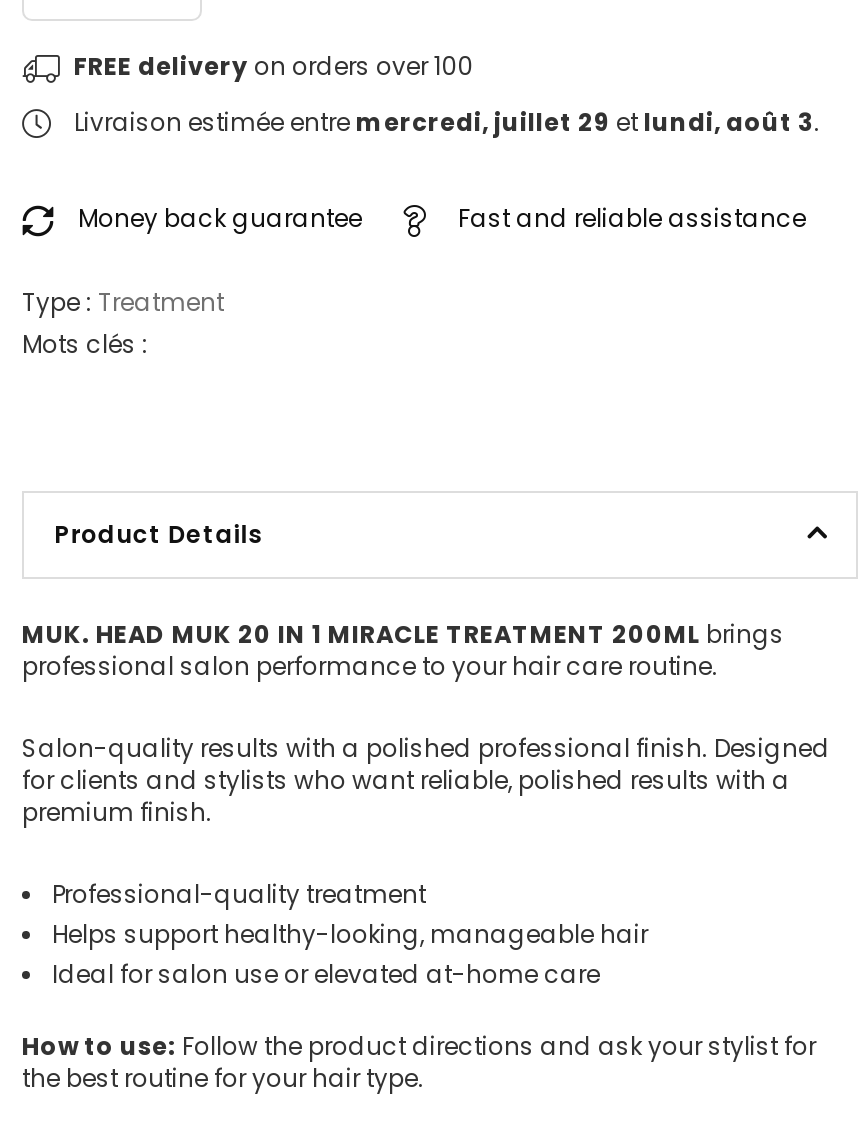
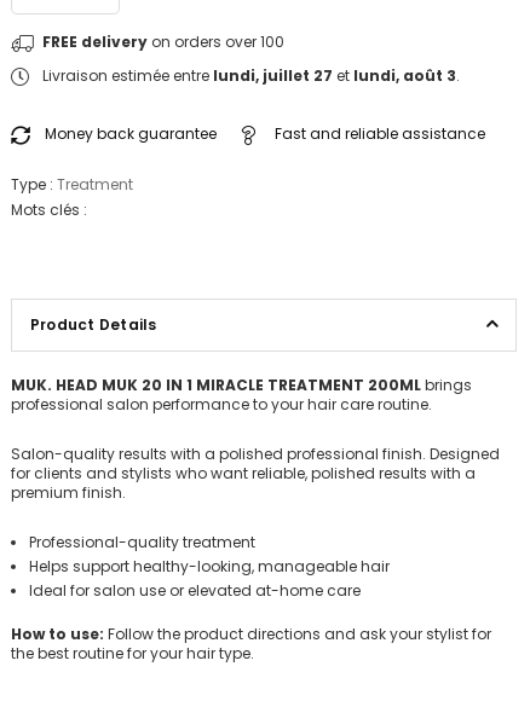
- Livraison estimée entre mercredi, juillet 29 et lundi, août 3.
+ Livraison estimée entre lundi, juillet 27 et lundi, août 3.
